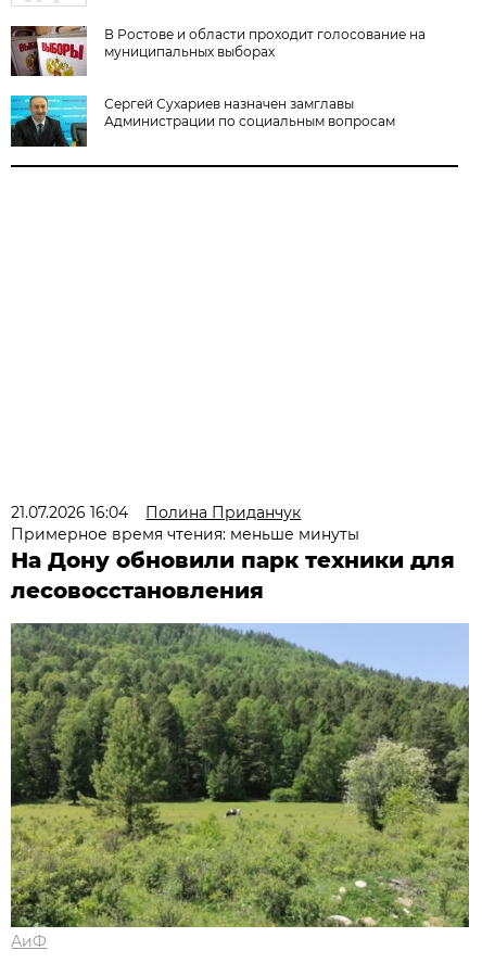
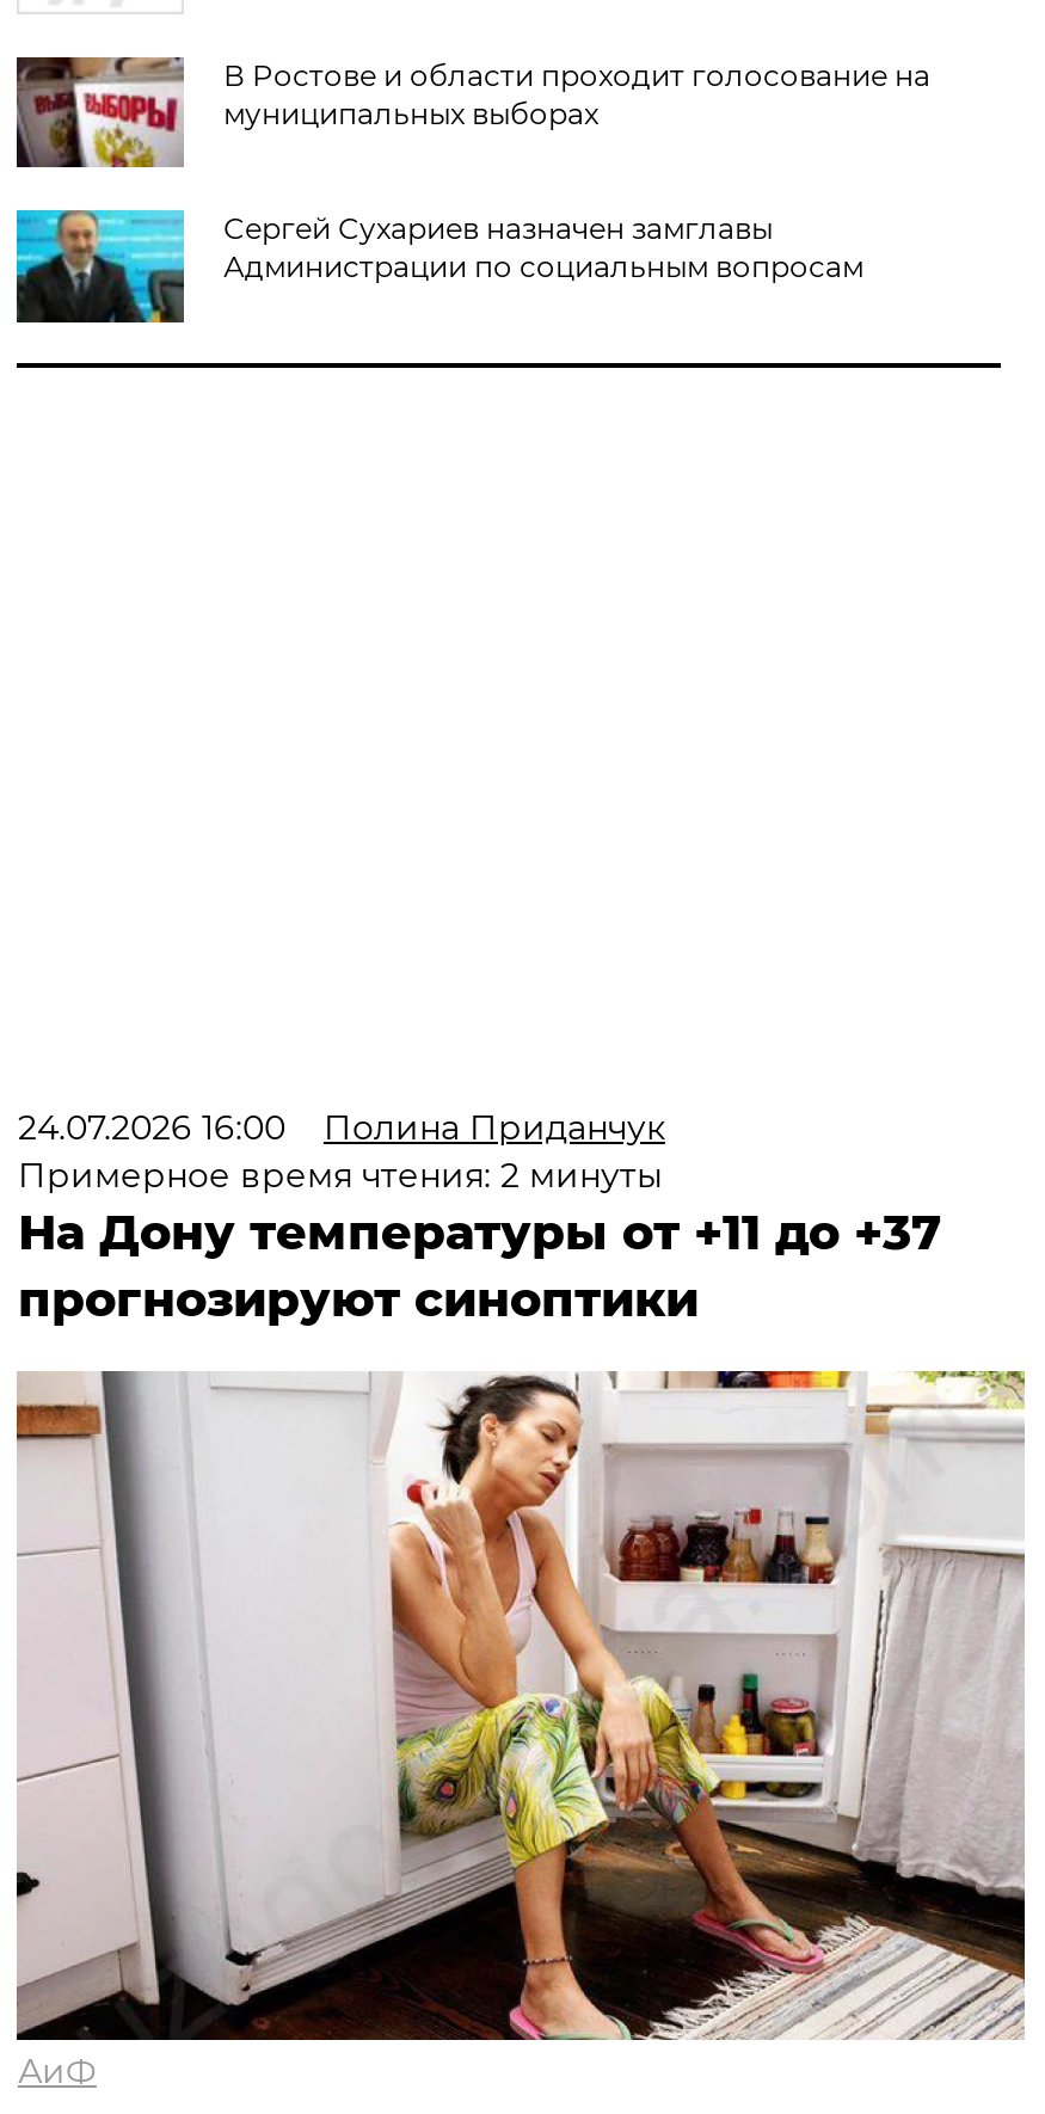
- 21.07.2026 16:04 Полина Приданчук
+ 24.07.2026 16:00 Полина Приданчук

- Примерное время чтения: меньше минуты
- На Дону обновили парк техники для
- лесовосстановления
+ Примерное время чтения: 2 минуты
+ На Дону температуры от +11 до +37
+ прогнозируют синоптики

- [image]
+ [image]
